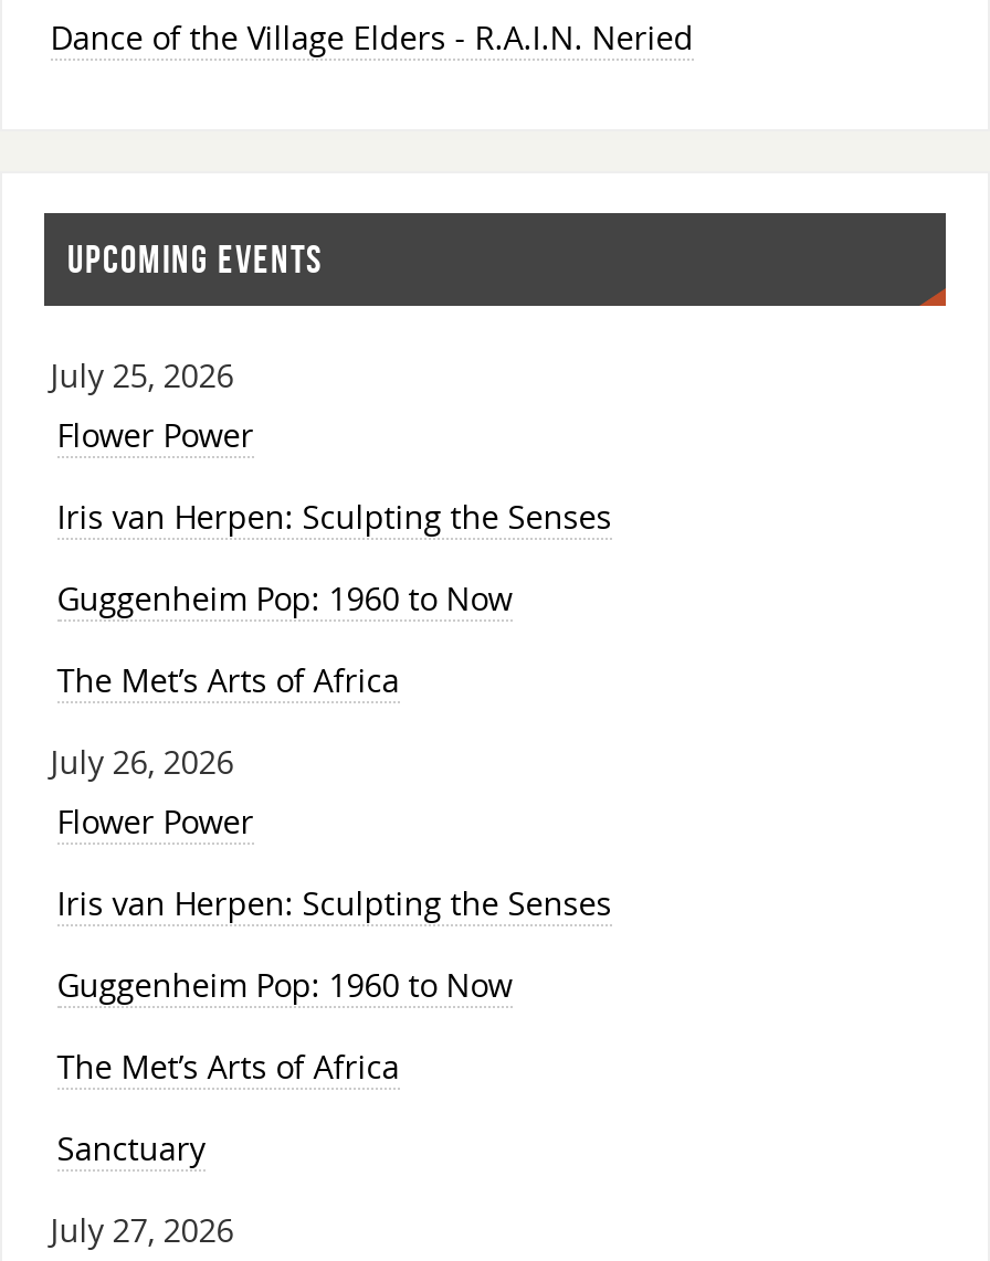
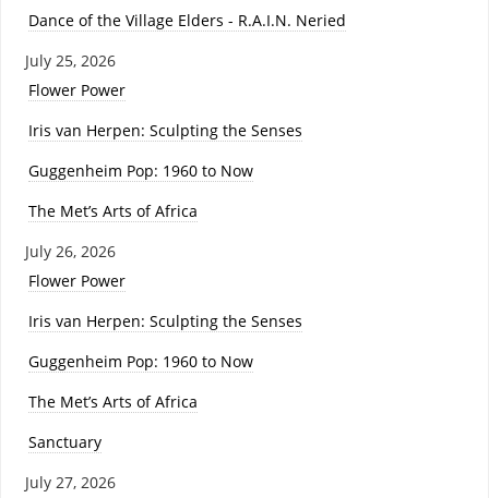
- UPCOMING EVENTS
